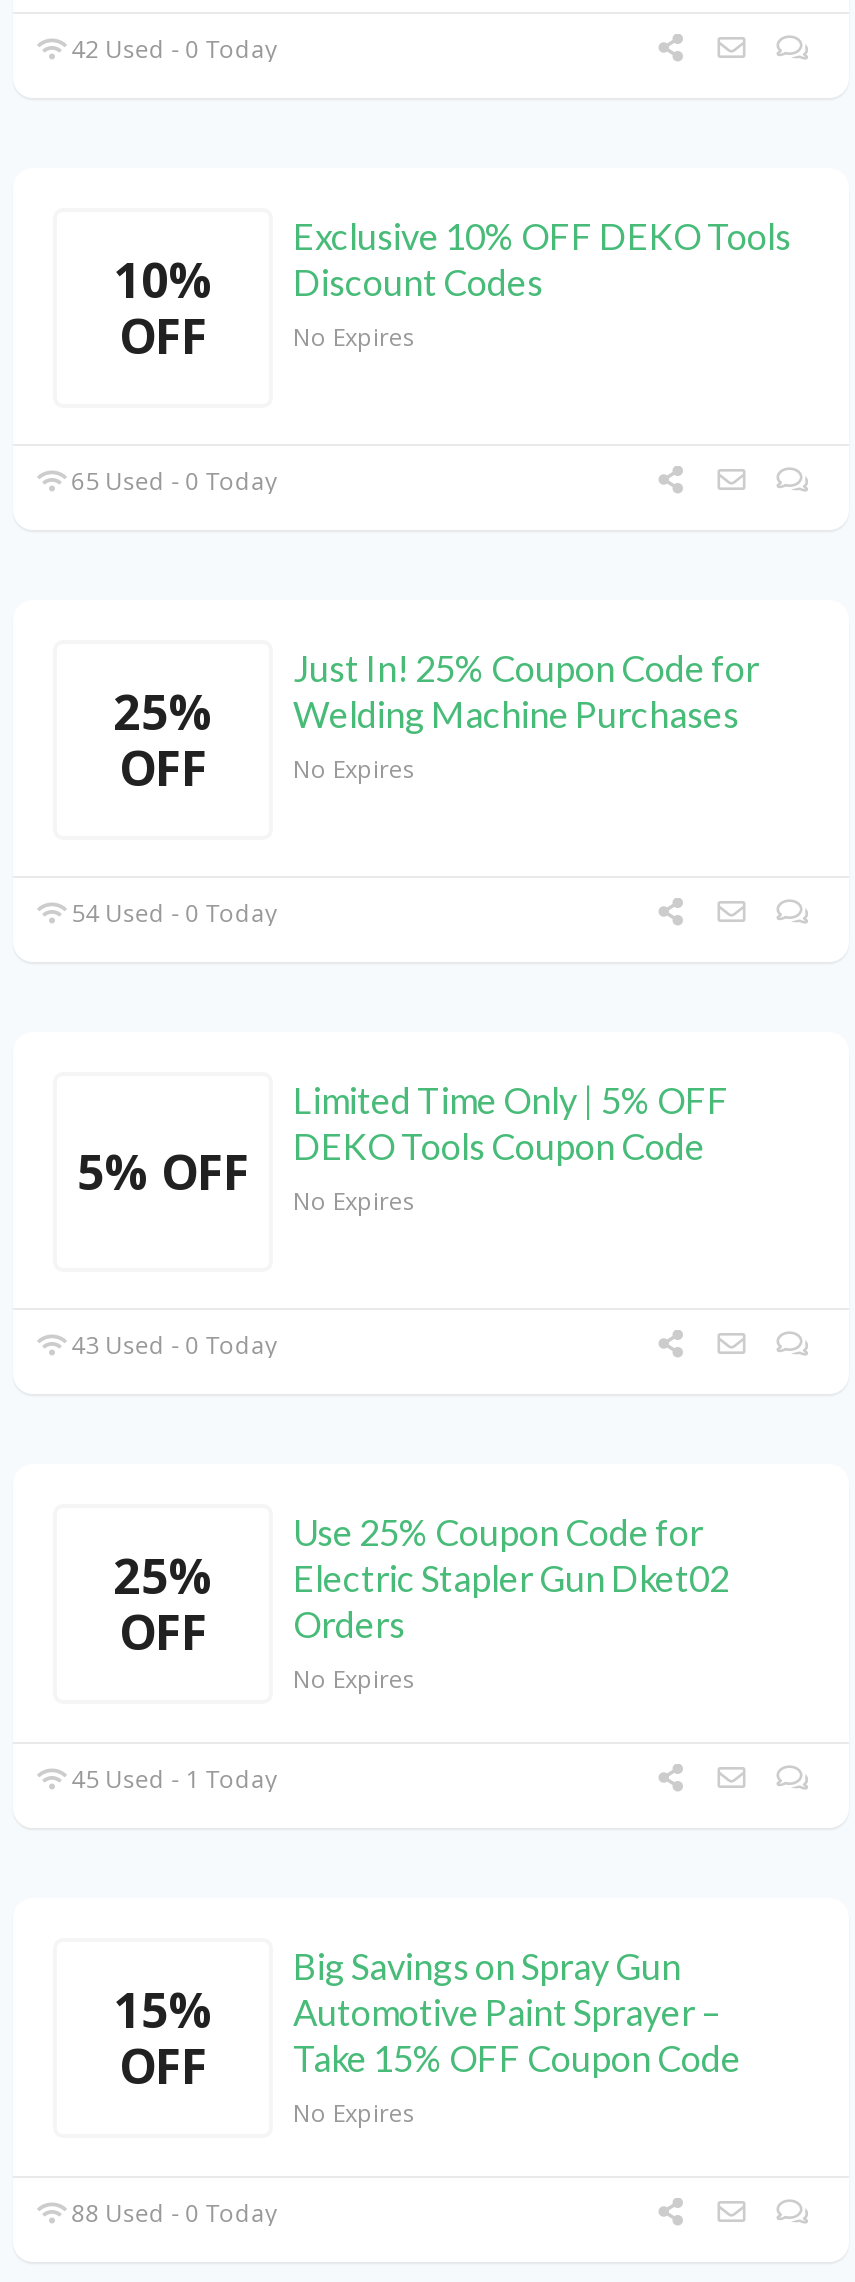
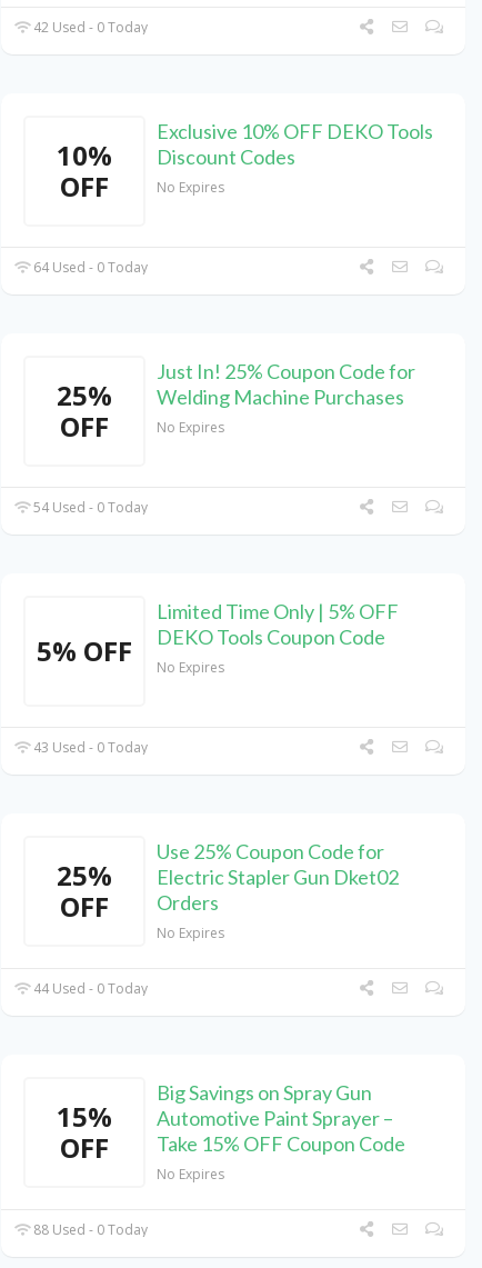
- 65 Used - 0 Today
+ 64 Used - 0 Today

- 45 Used - 1 Today
+ 44 Used - 0 Today
